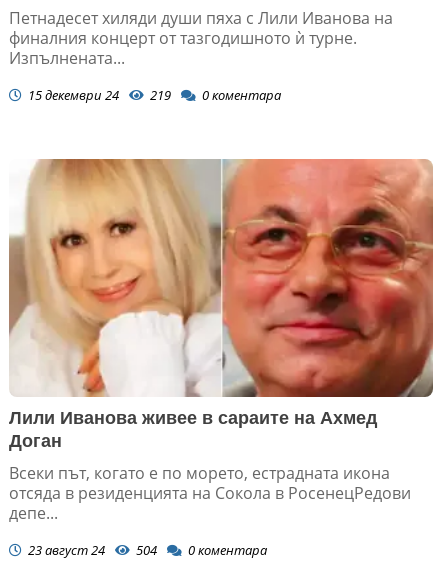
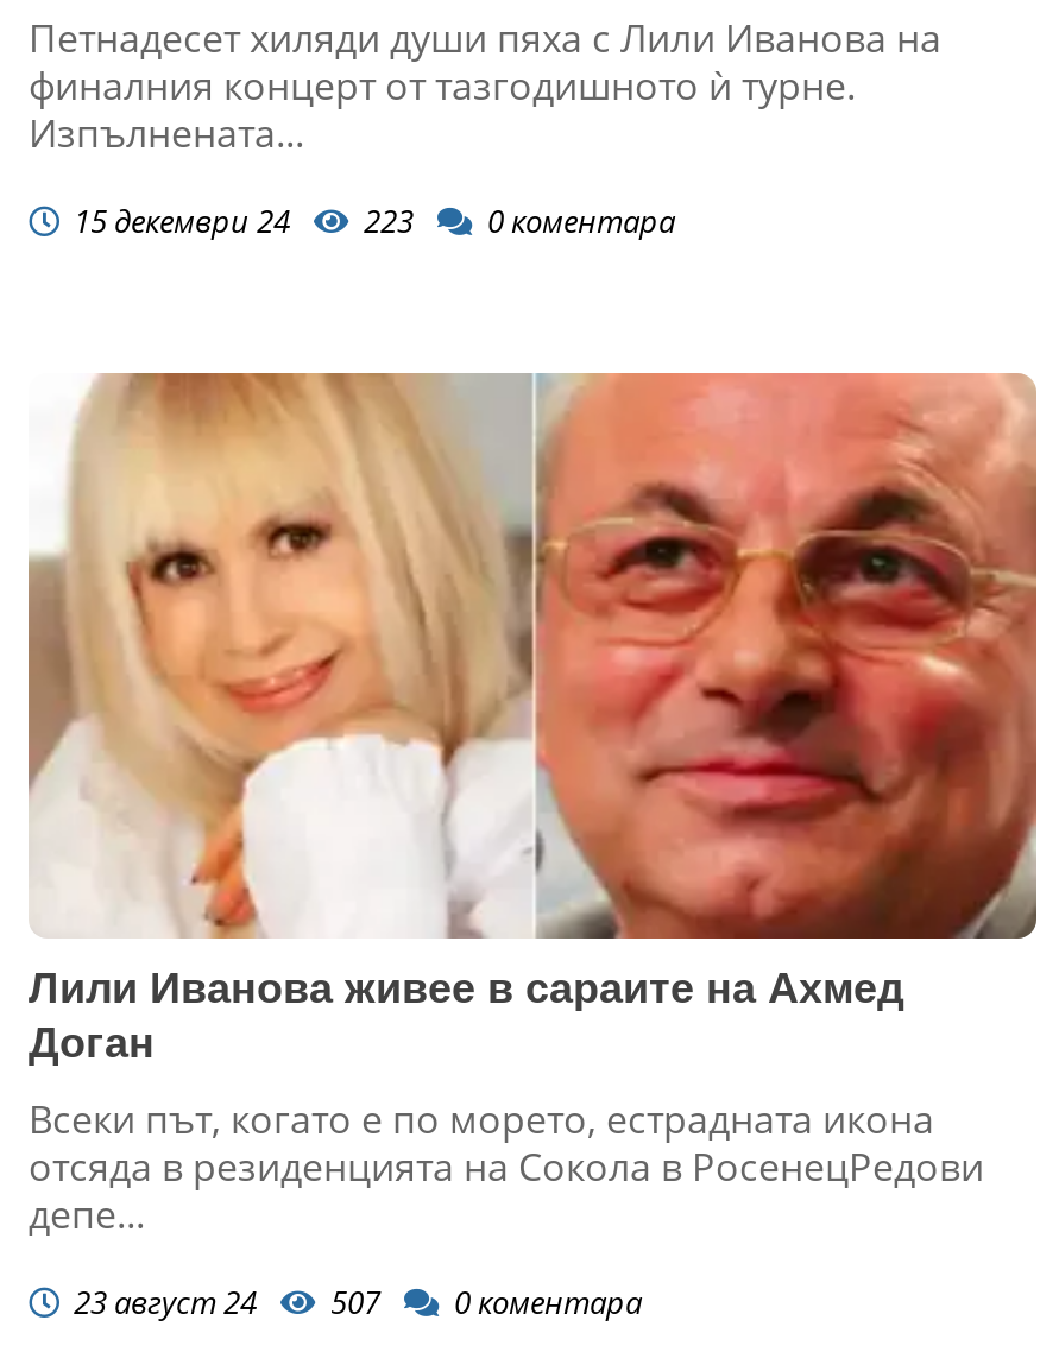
- 15 декември 24 219 0 коментара
+ 15 декември 24 223 0 коментара

- 23 август 24 504 0 коментара
+ 23 август 24 507 0 коментара
